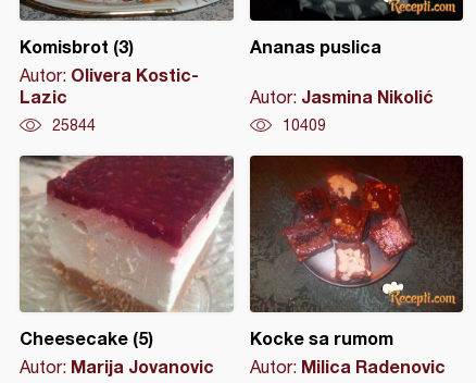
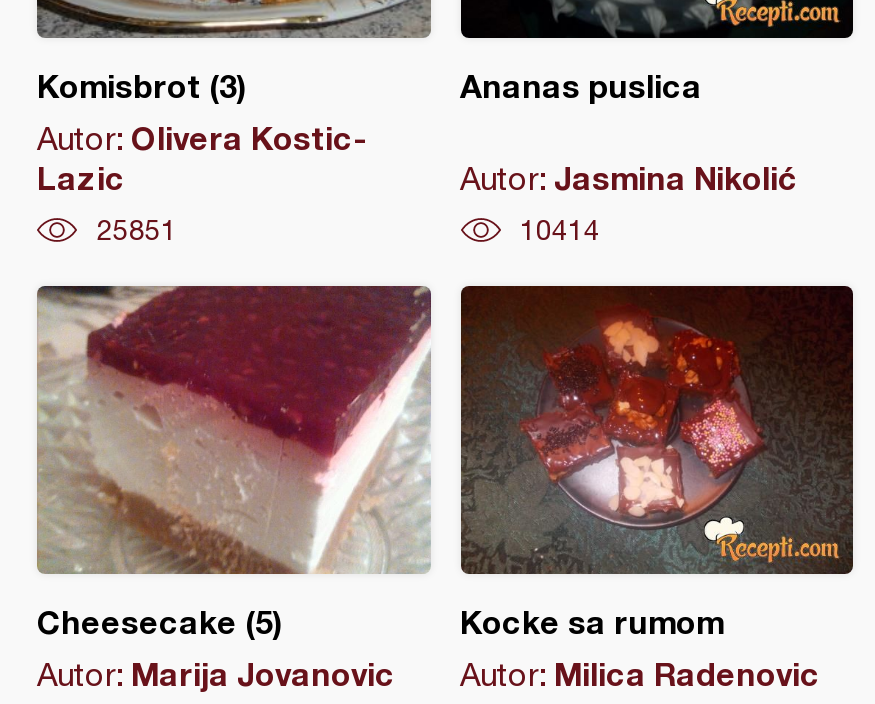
- 25844
+ 25851

- 10409
+ 10414
